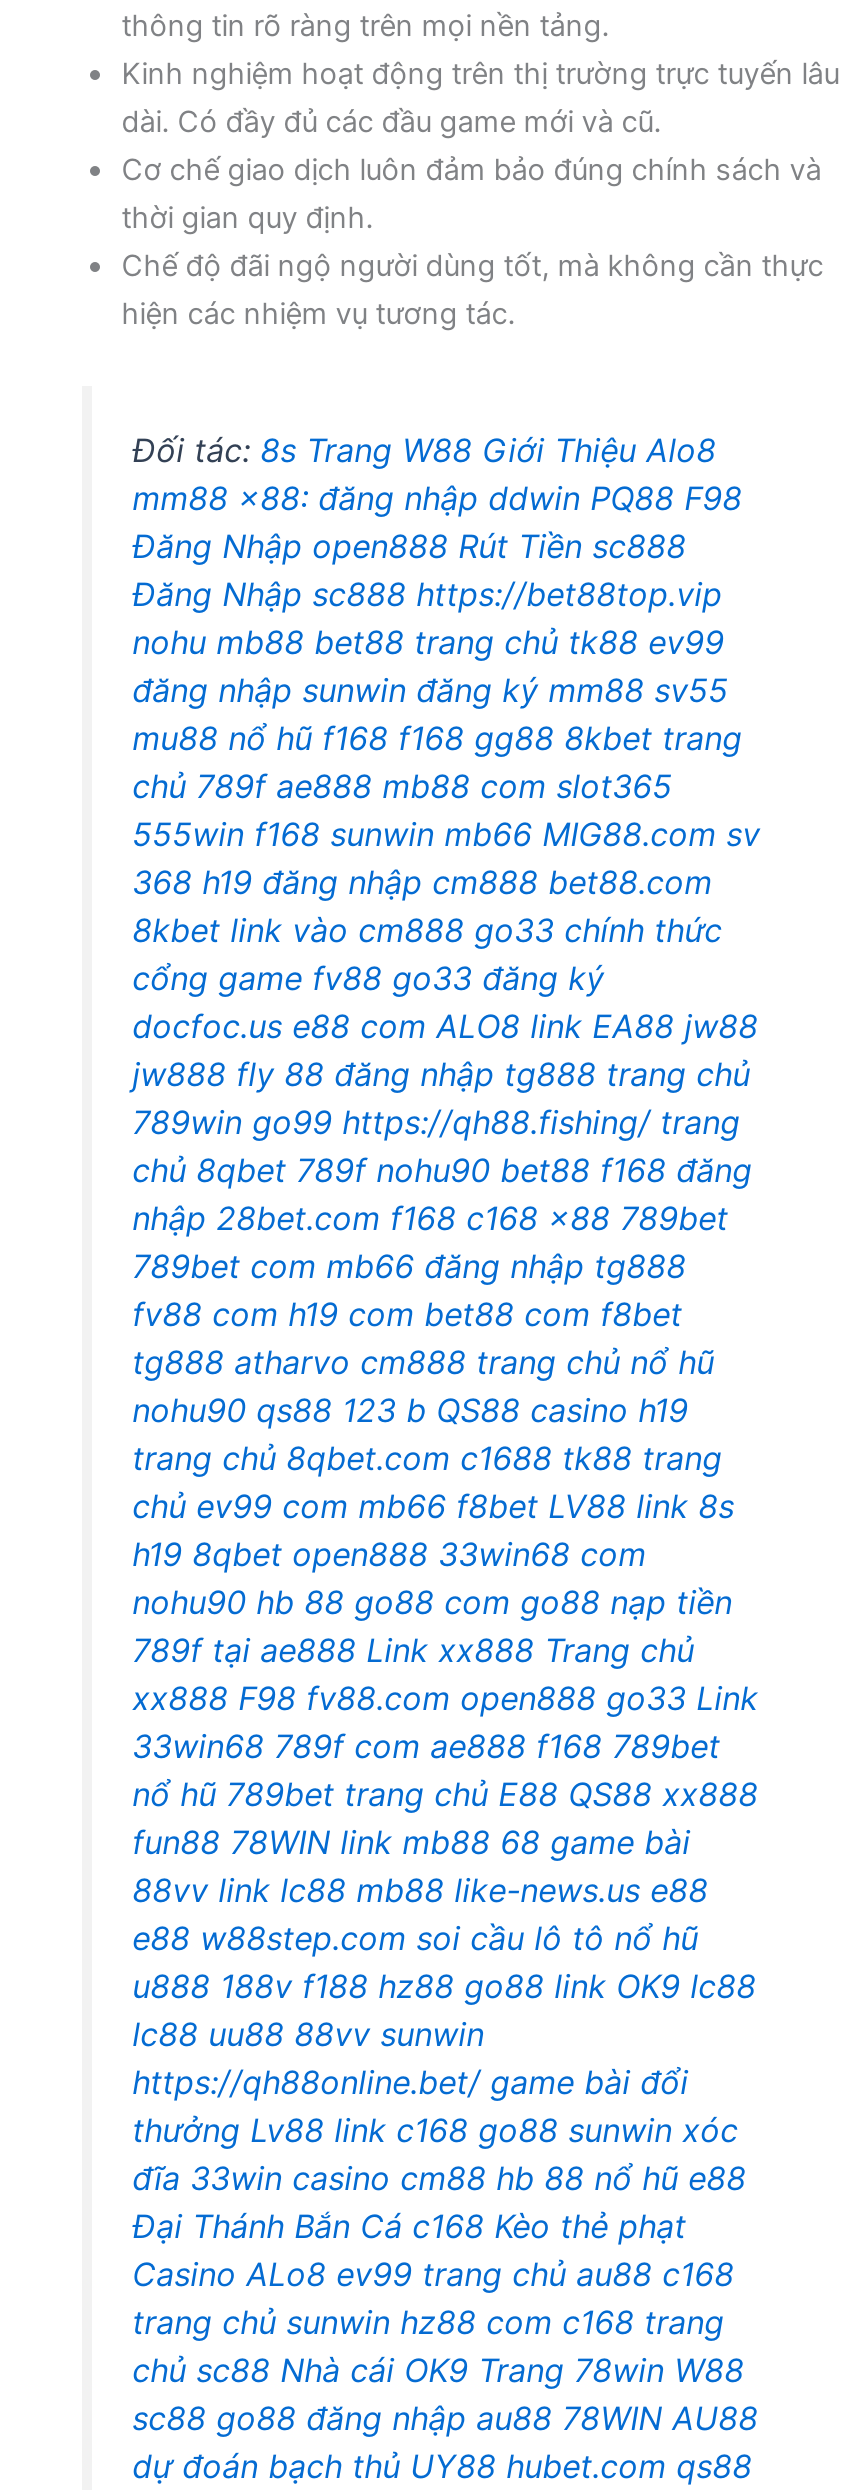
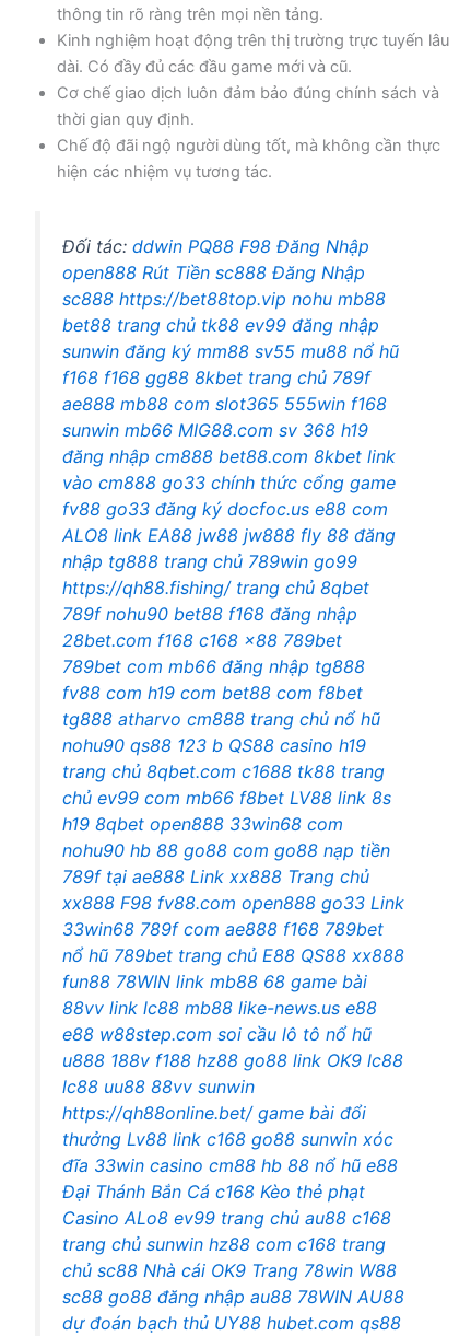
- Đối tác: 8s Trang W88 Giới Thiệu Alo8
- mm88 x88: đăng nhập ddwin PQ88 F98
- Đăng Nhập open888 Rút Tiền sc888
- Đăng Nhập sc888 https://bet88top.vip
- nohu mb88 bet88 trang chủ tk88 ev99
- đăng nhập sunwin đăng ký mm88 sv55
- mu88 nổ hũ f168 f168 gg88 8kbet trang
- chủ 789f ae888 mb88 com slot365
- 555win f168 sunwin mb66 MIG88.com sv
- 368 h19 đăng nhập cm888 bet88.com
- 8kbet link vào cm888 go33 chính thức
- cổng game fv88 go33 đăng ký
- docfoc.us e88 com ALO8 link EA88 jw88
- jw888 fly 88 đăng nhập tg888 trang chủ
- 789win go99 https://qh88.fishing/ trang
- chủ 8qbet 789f nohu90 bet88 f168 đăng
- nhập 28bet.com f168 c168 x88 789bet
+ Đối tác: ddwin PQ88 F98 Đăng Nhập
+ open888 Rút Tiền sc888 Đăng Nhập
+ sc888 https://bet88top.vip nohu mb88
+ bet88 trang chủ tk88 ev99 đăng nhập
+ sunwin đăng ký mm88 sv55 mu88 nổ hũ
+ f168 f168 gg88 8kbet trang chủ 789f
+ ae888 mb88 com slot365 555win f168
+ sunwin mb66 MIG88.com sv 368 h19
+ đăng nhập cm888 bet88.com 8kbet link
+ vào cm888 go33 chính thức cổng game
+ fv88 go33 đăng ký docfoc.us e88 com
+ ALO8 link EA88 jw88 jw888 fly 88 đăng
+ nhập tg888 trang chủ 789win go99
+ https://qh88.fishing/ trang chủ 8qbet
+ 789f nohu90 bet88 f168 đăng nhập
+ 28bet.com f168 c168 x88 789bet
